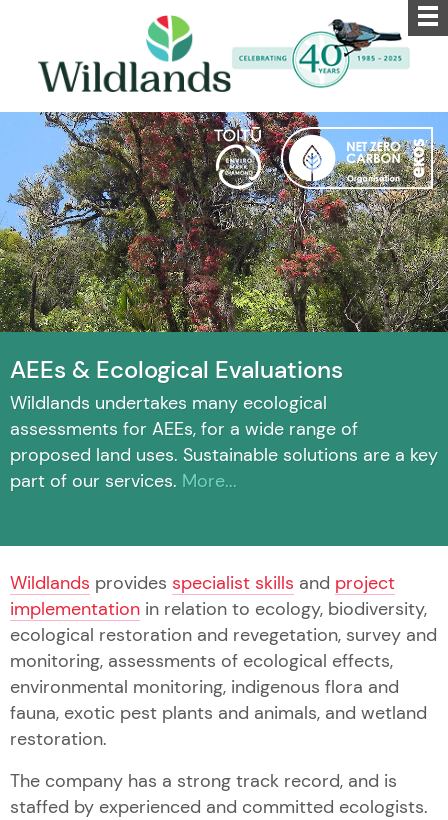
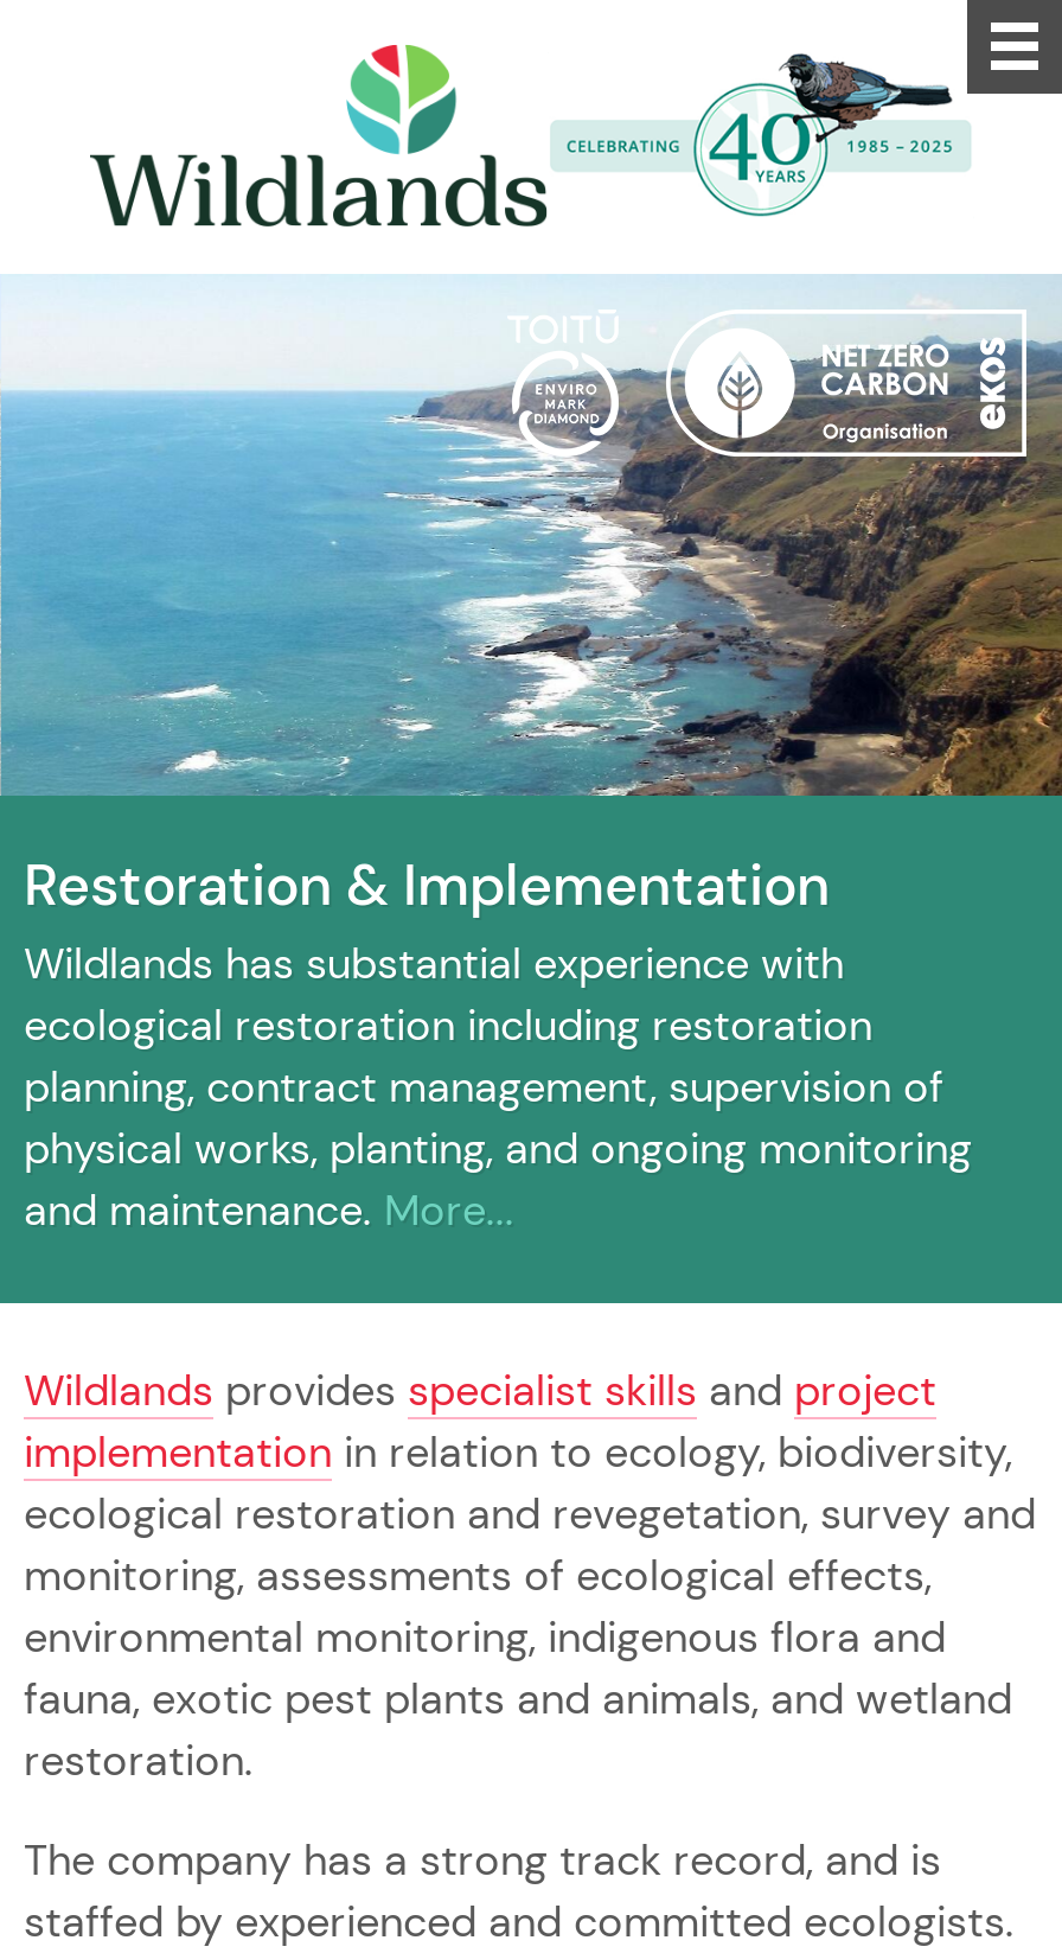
- [image]
- AEEs & Ecological Evaluations
- Wildlands undertakes many ecological
- assessments for AEEs, for a wide range of
- proposed land uses. Sustainable solutions are a key
- part of our services. More...
+ [image]
+ Restoration & Implementation
+ Wildlands has substantial experience with
+ ecological restoration including restoration
+ planning, contract management, supervision of
+ physical works, planting, and ongoing monitoring
+ and maintenance. More...
